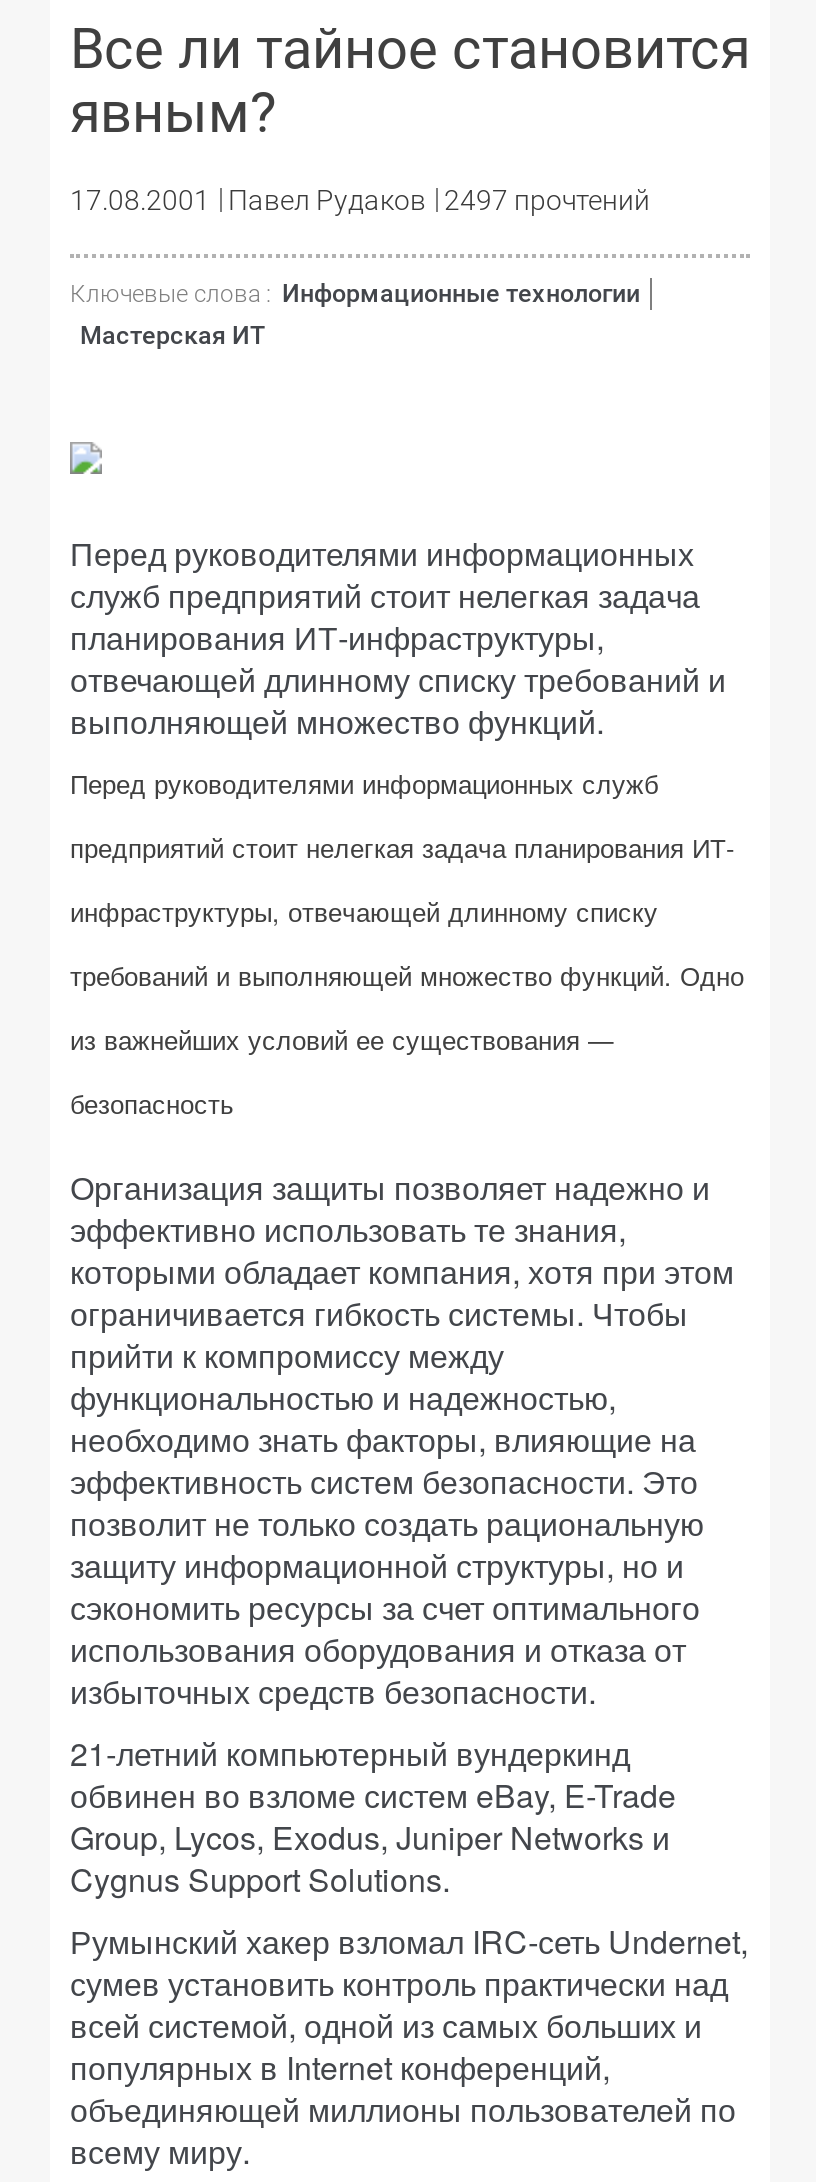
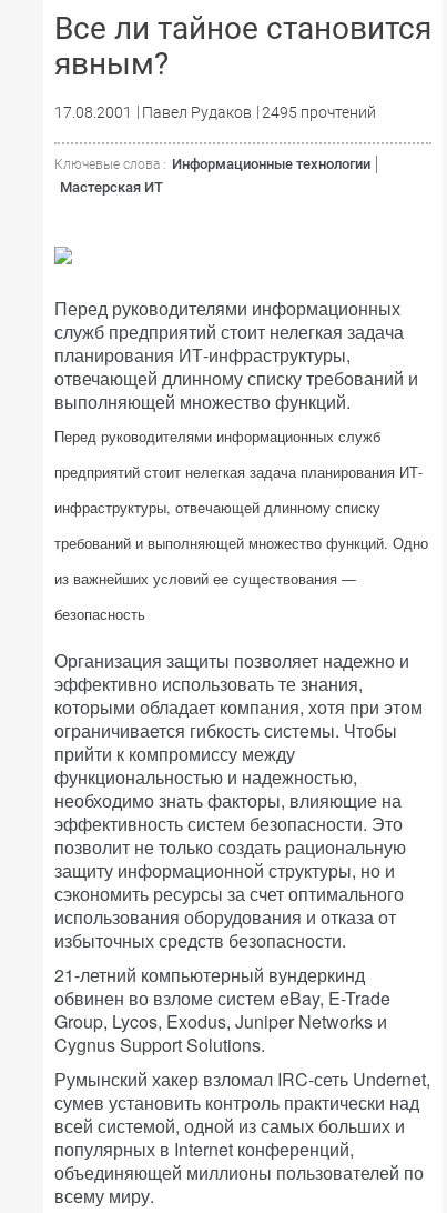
- 17.08.2001 Павел Рудаков 2497 прочтений
+ 17.08.2001 Павел Рудаков 2495 прочтений
